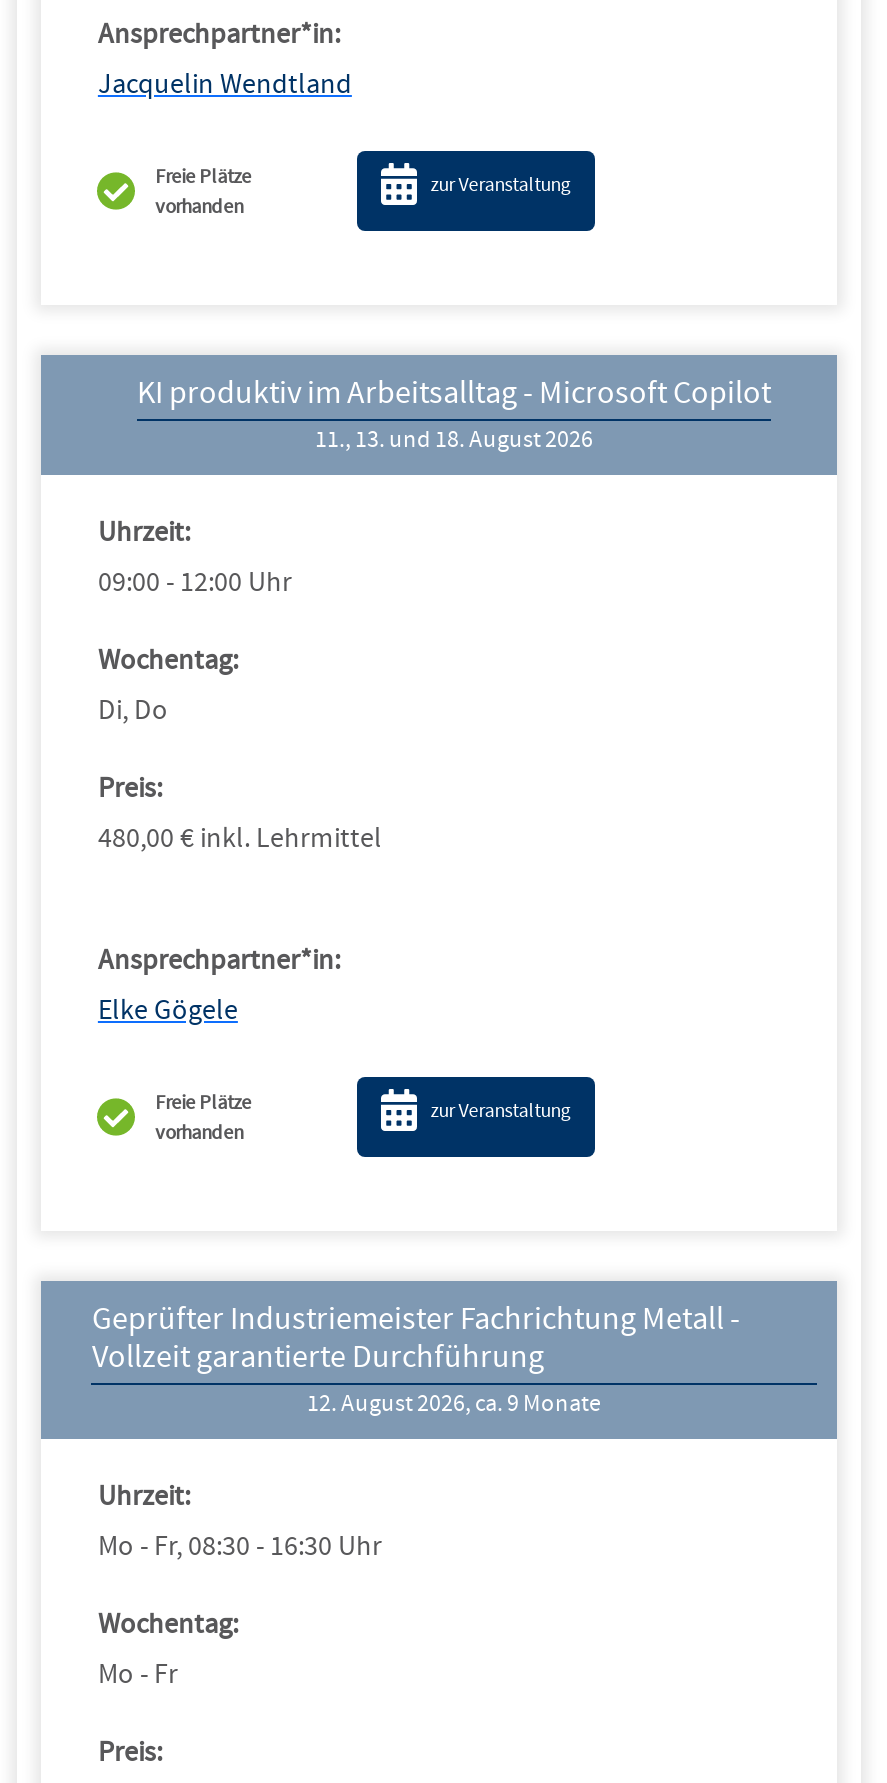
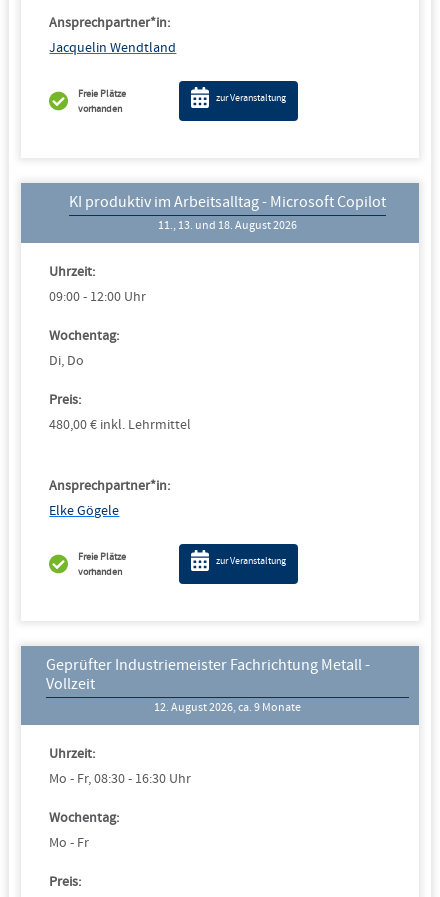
- Vollzeit garantierte Durchführung
+ Vollzeit
